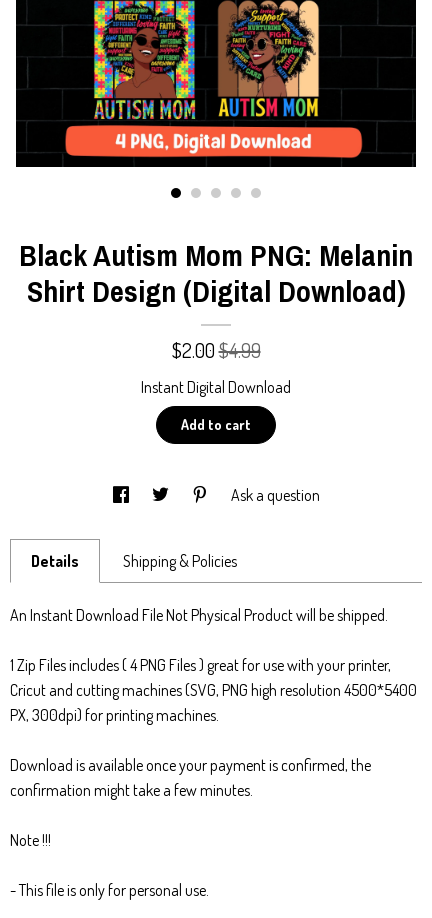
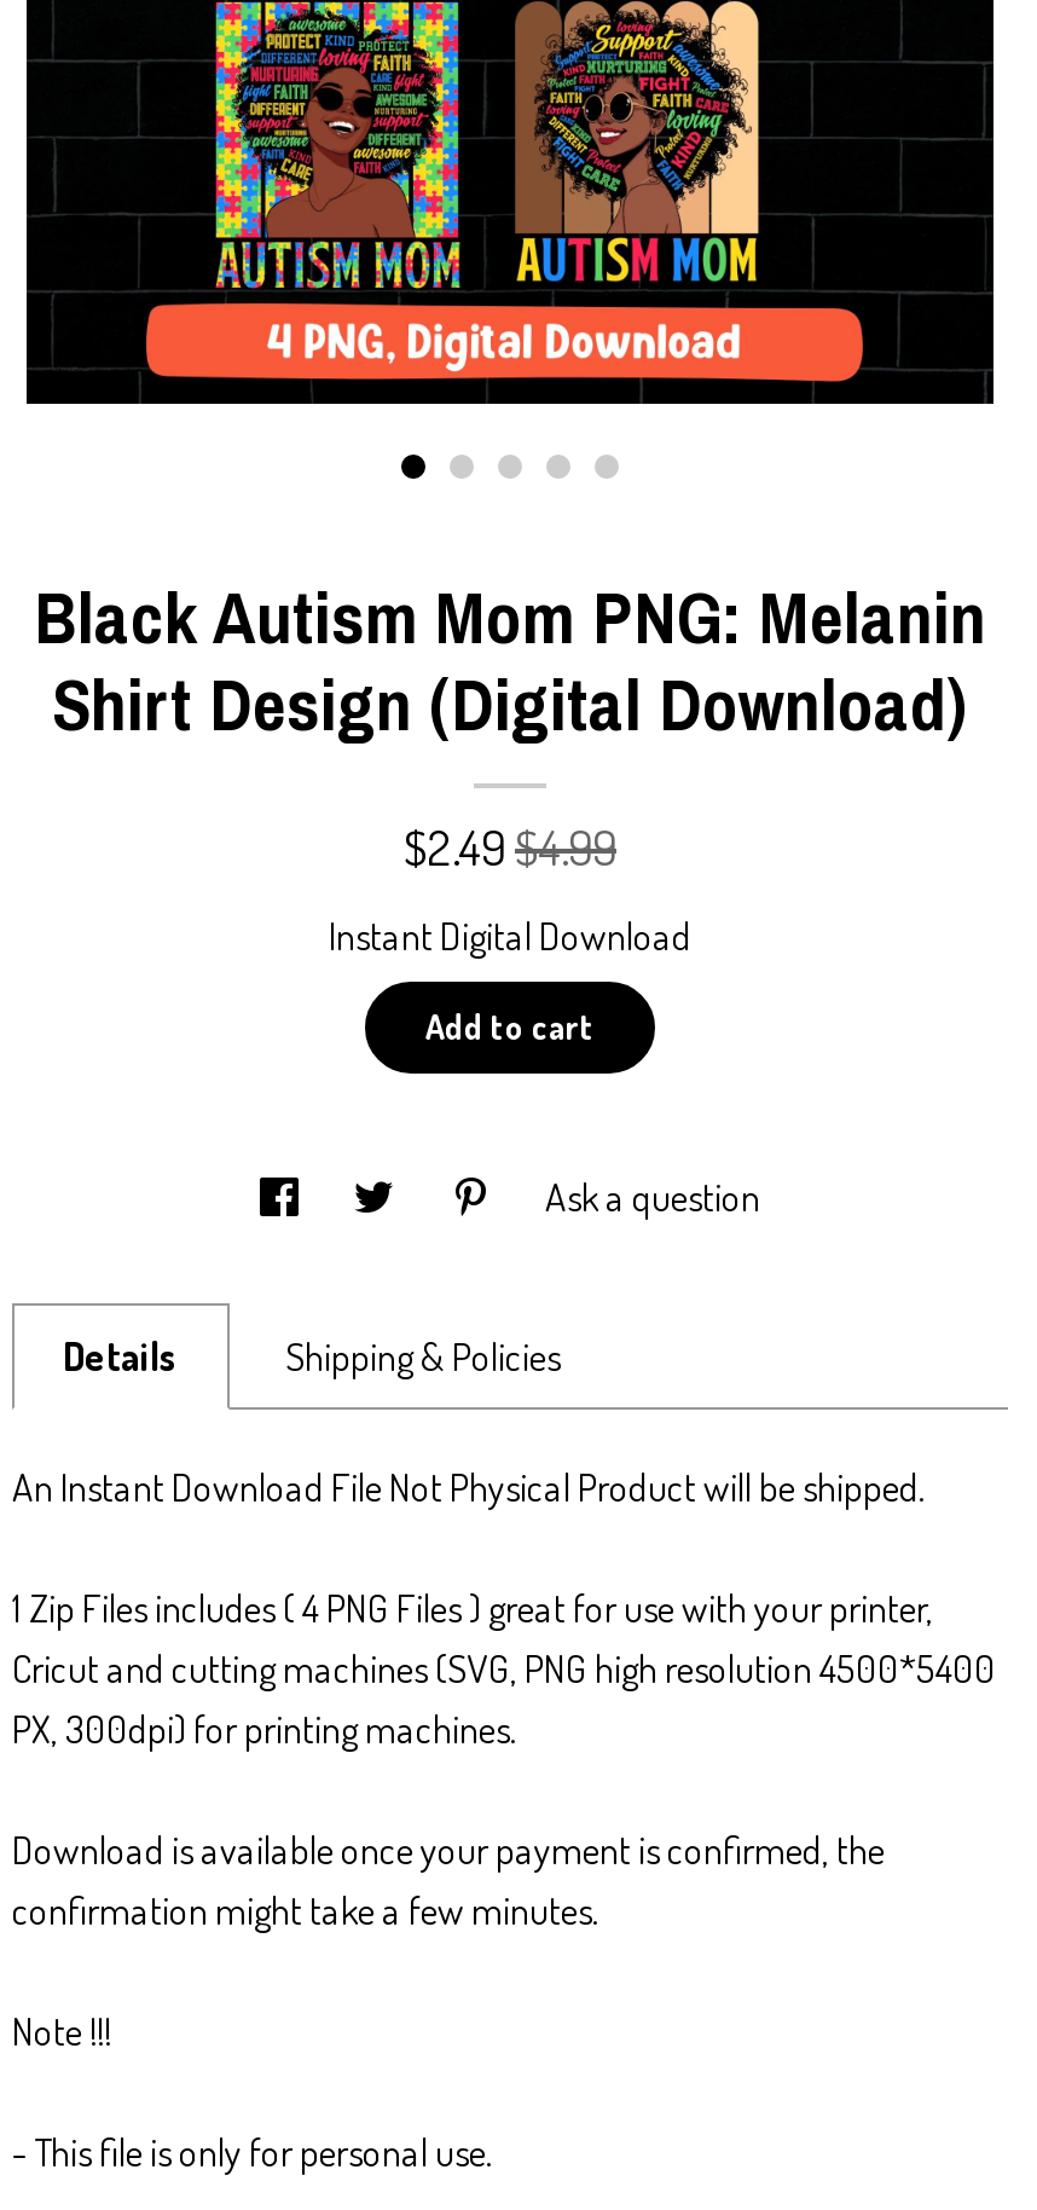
- $2.00 $4.99
+ $2.49 $4.99
